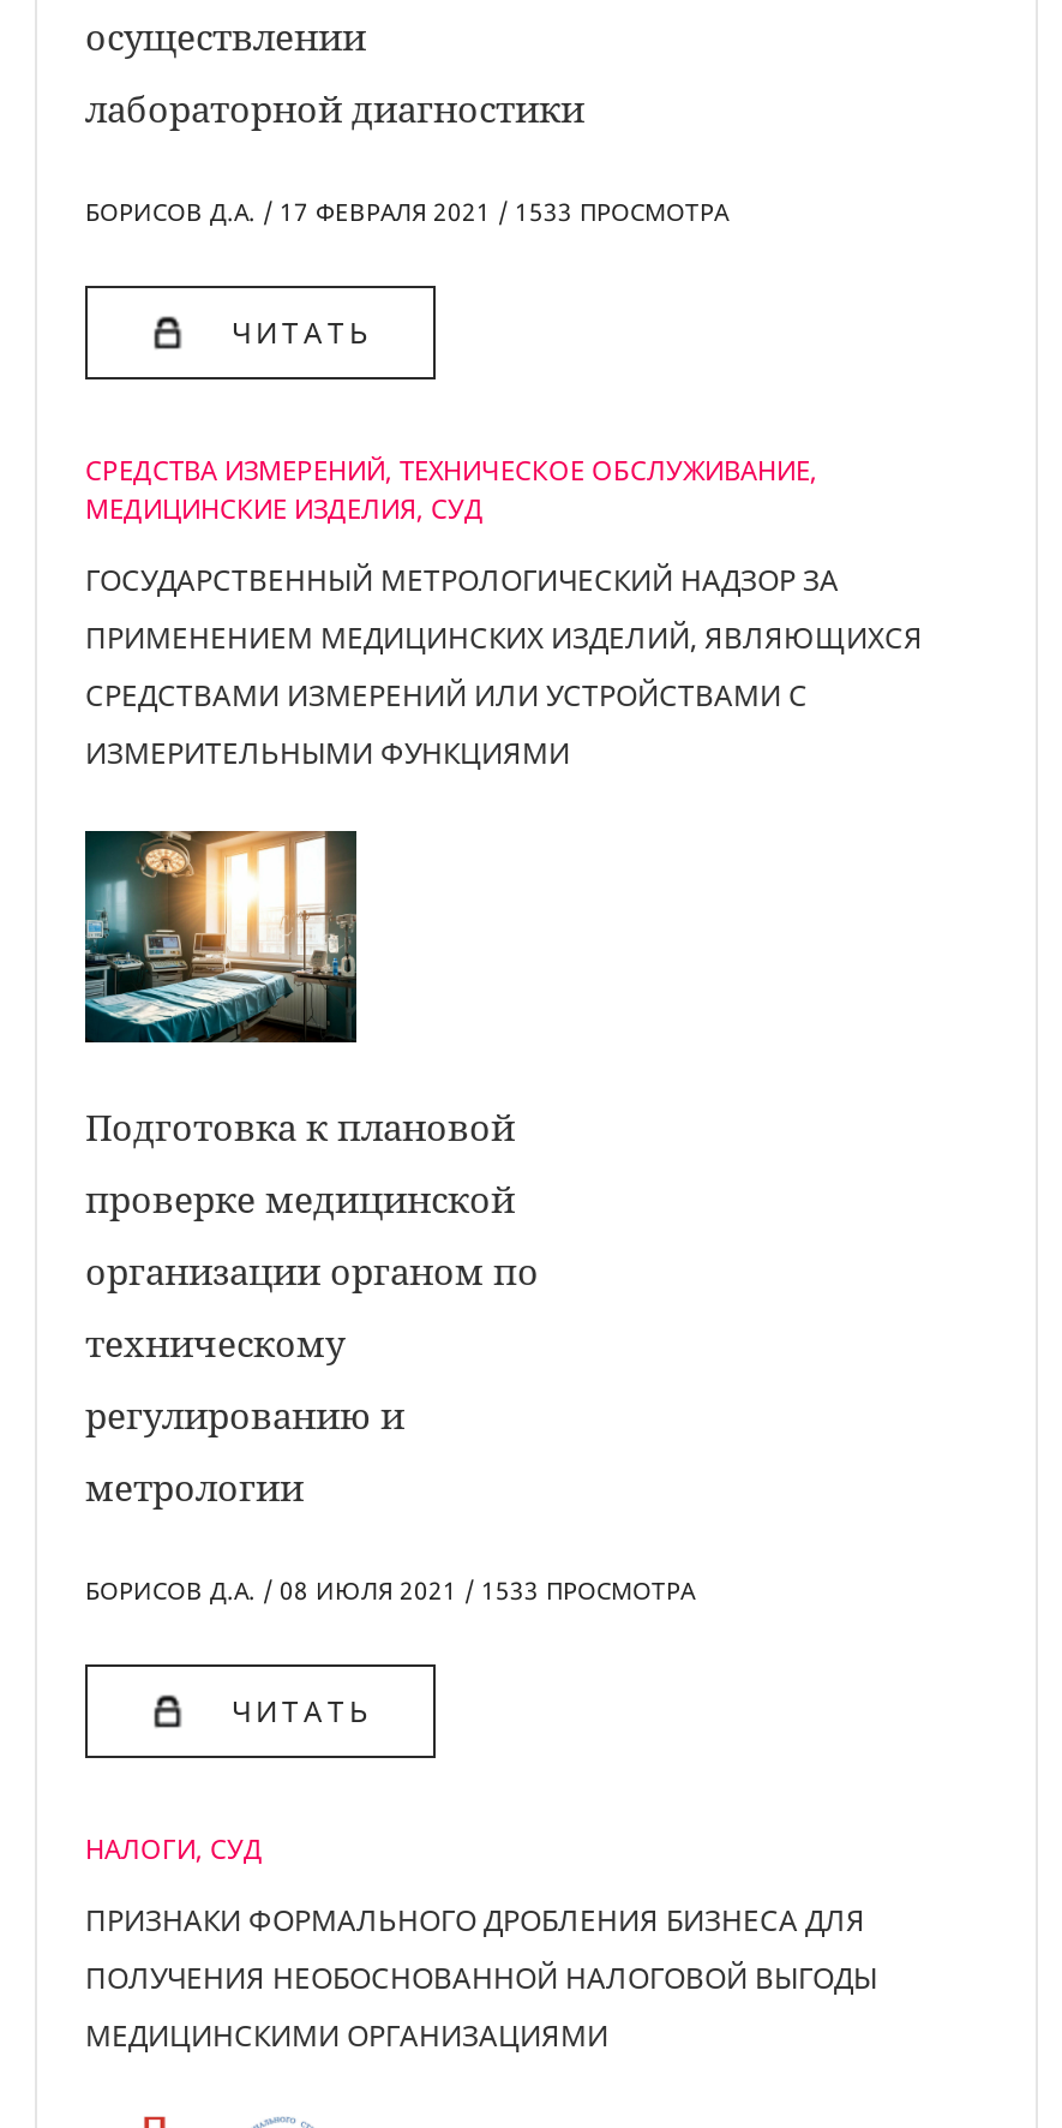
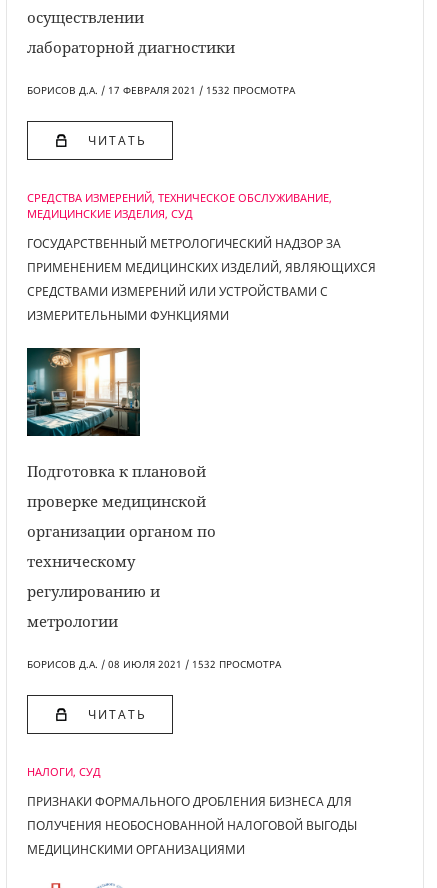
- БОРИСОВ Д.А. / 17 ФЕВРАЛЯ 2021 / 1533 ПРОСМОТРA
+ БОРИСОВ Д.А. / 17 ФЕВРАЛЯ 2021 / 1532 ПРОСМОТРA

- БОРИСОВ Д.А. / 08 ИЮЛЯ 2021 / 1533 ПРОСМОТРA
+ БОРИСОВ Д.А. / 08 ИЮЛЯ 2021 / 1532 ПРОСМОТРA
